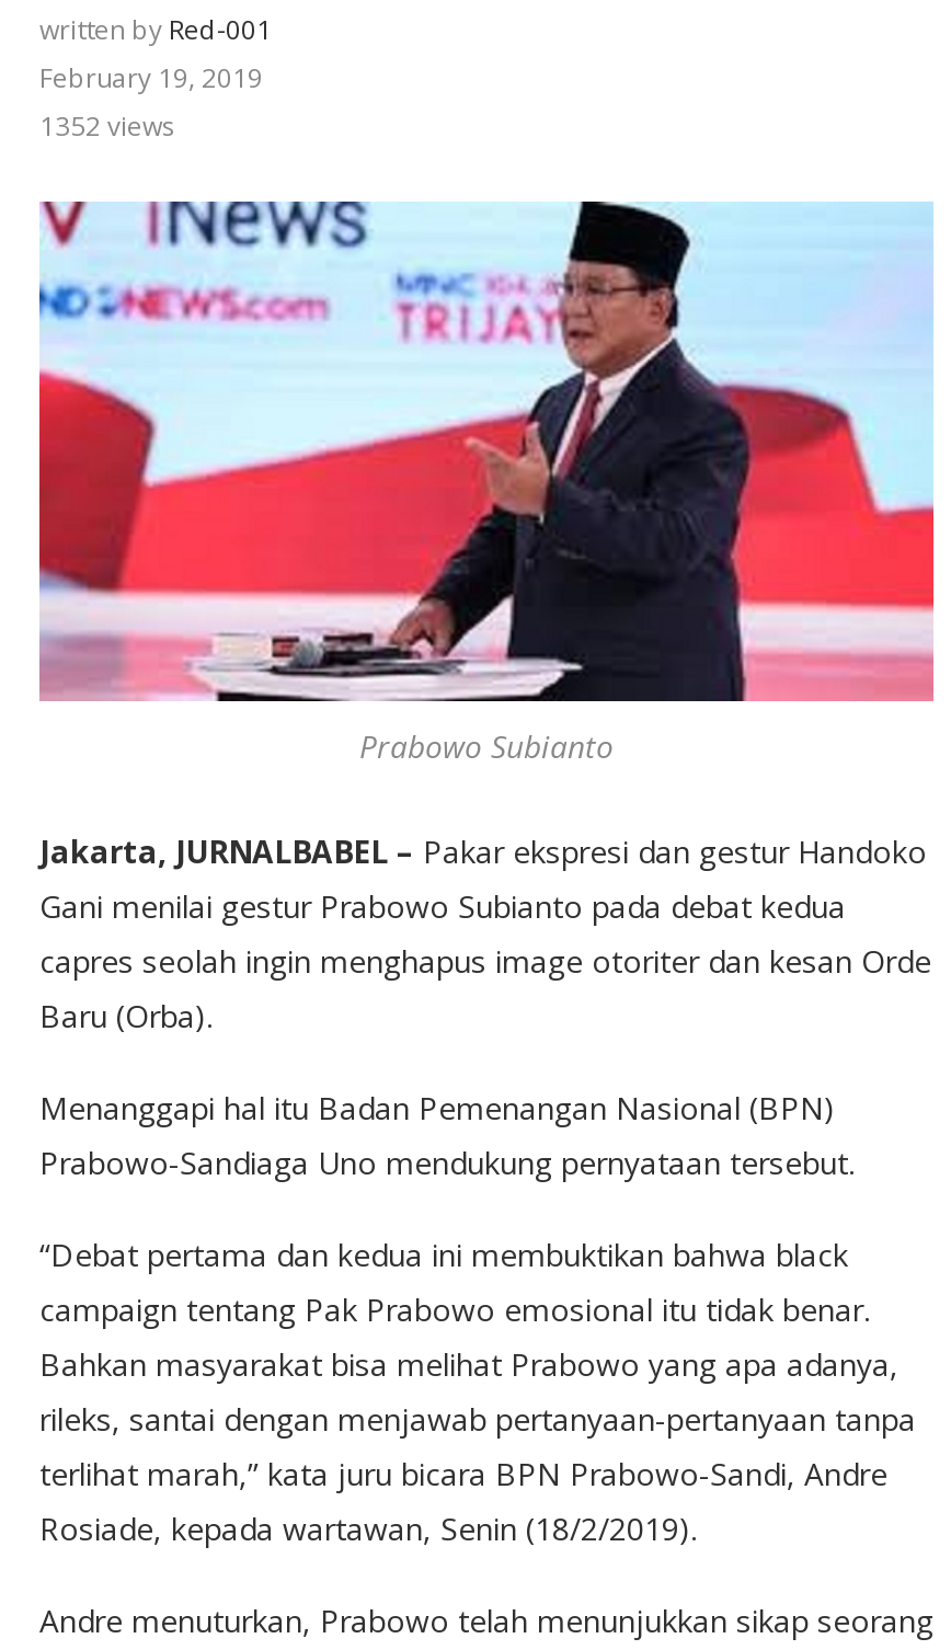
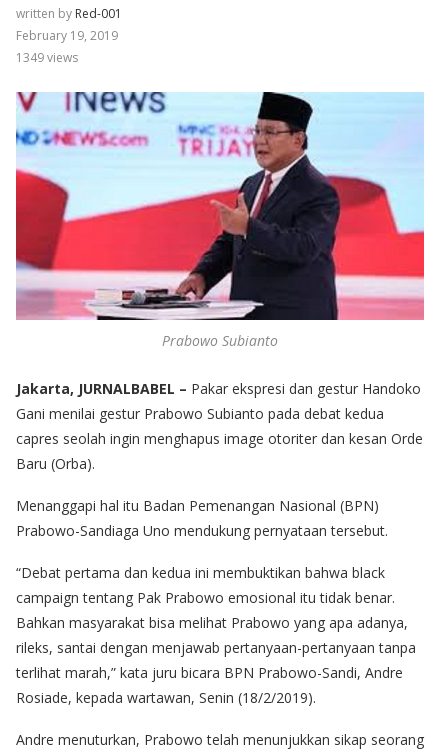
- 1352 views
+ 1349 views
